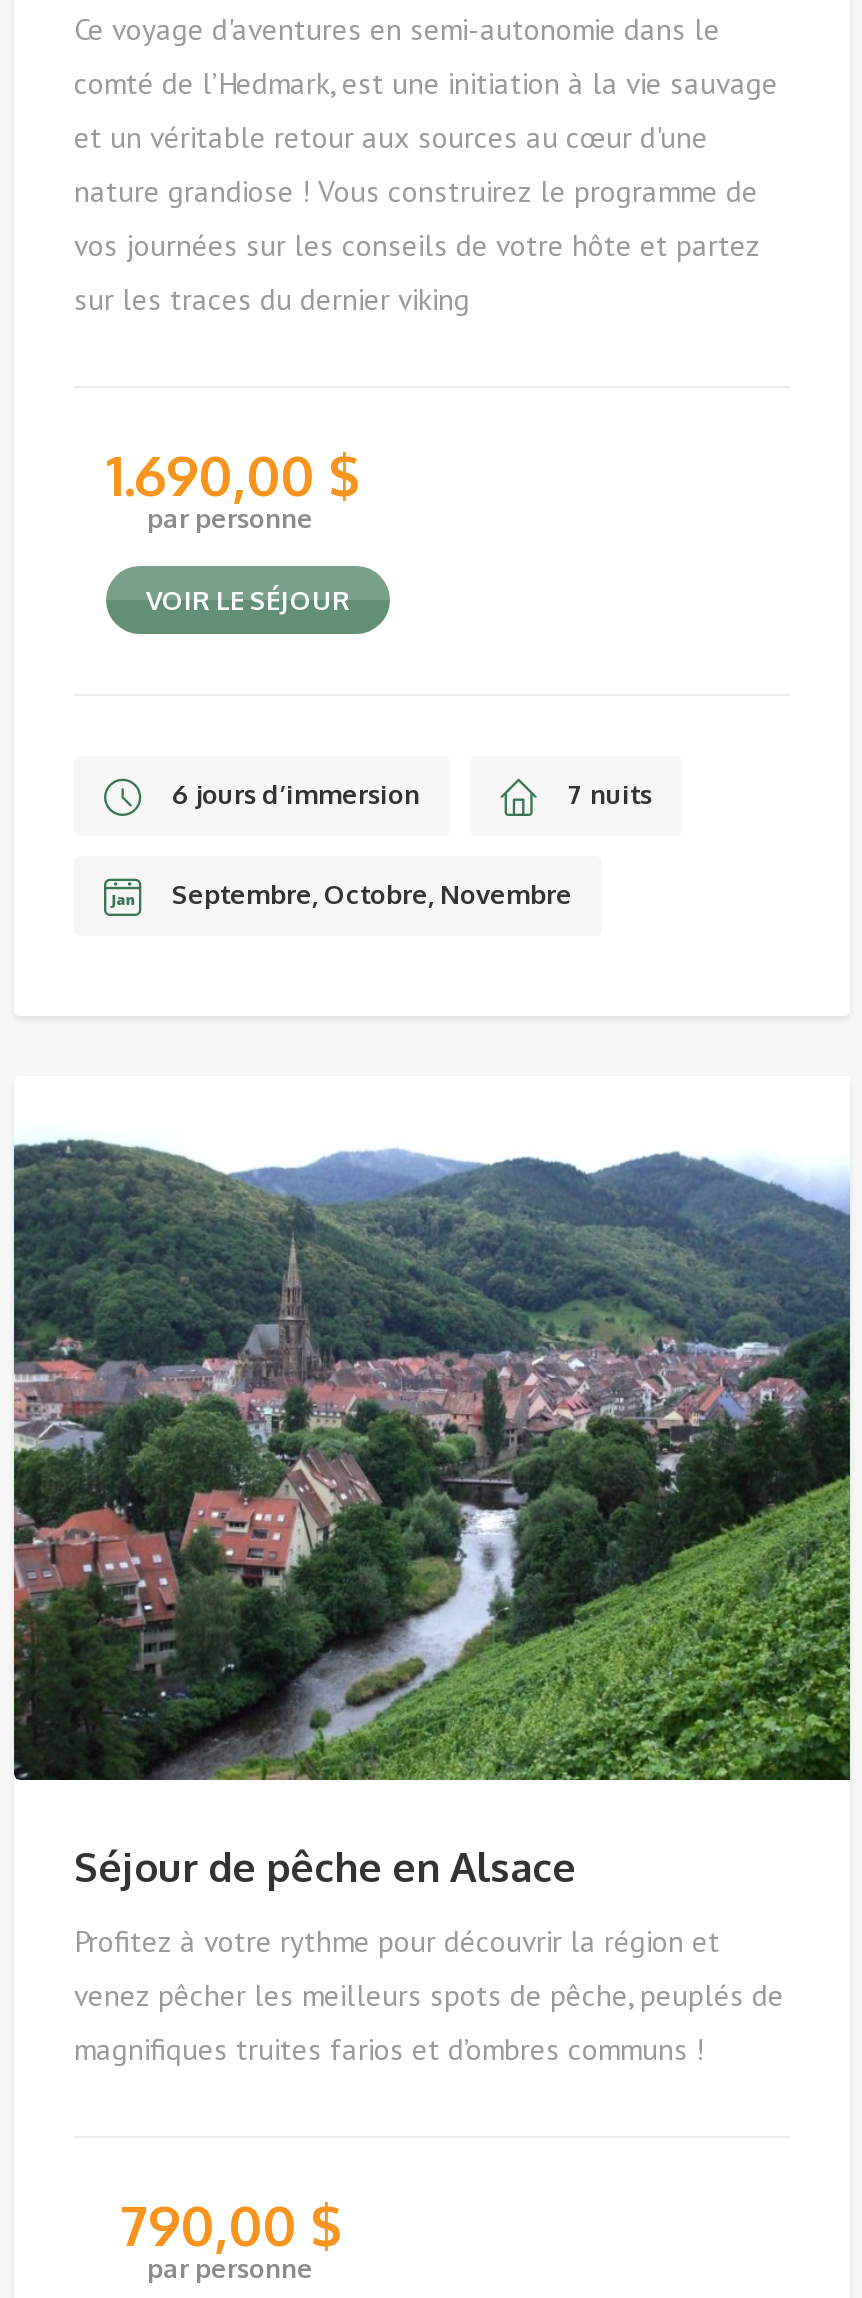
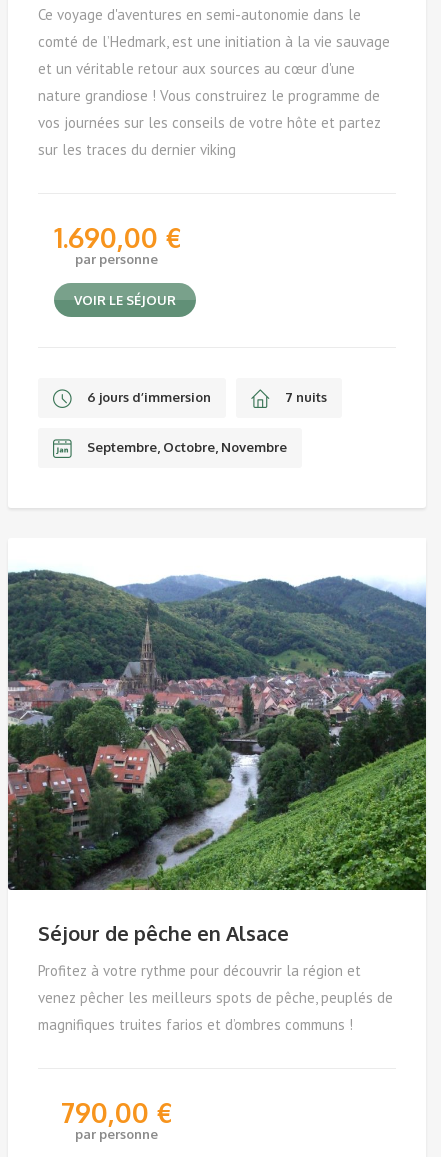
- 1.690,00 $
+ 1.690,00 €

- 790,00 $
+ 790,00 €
